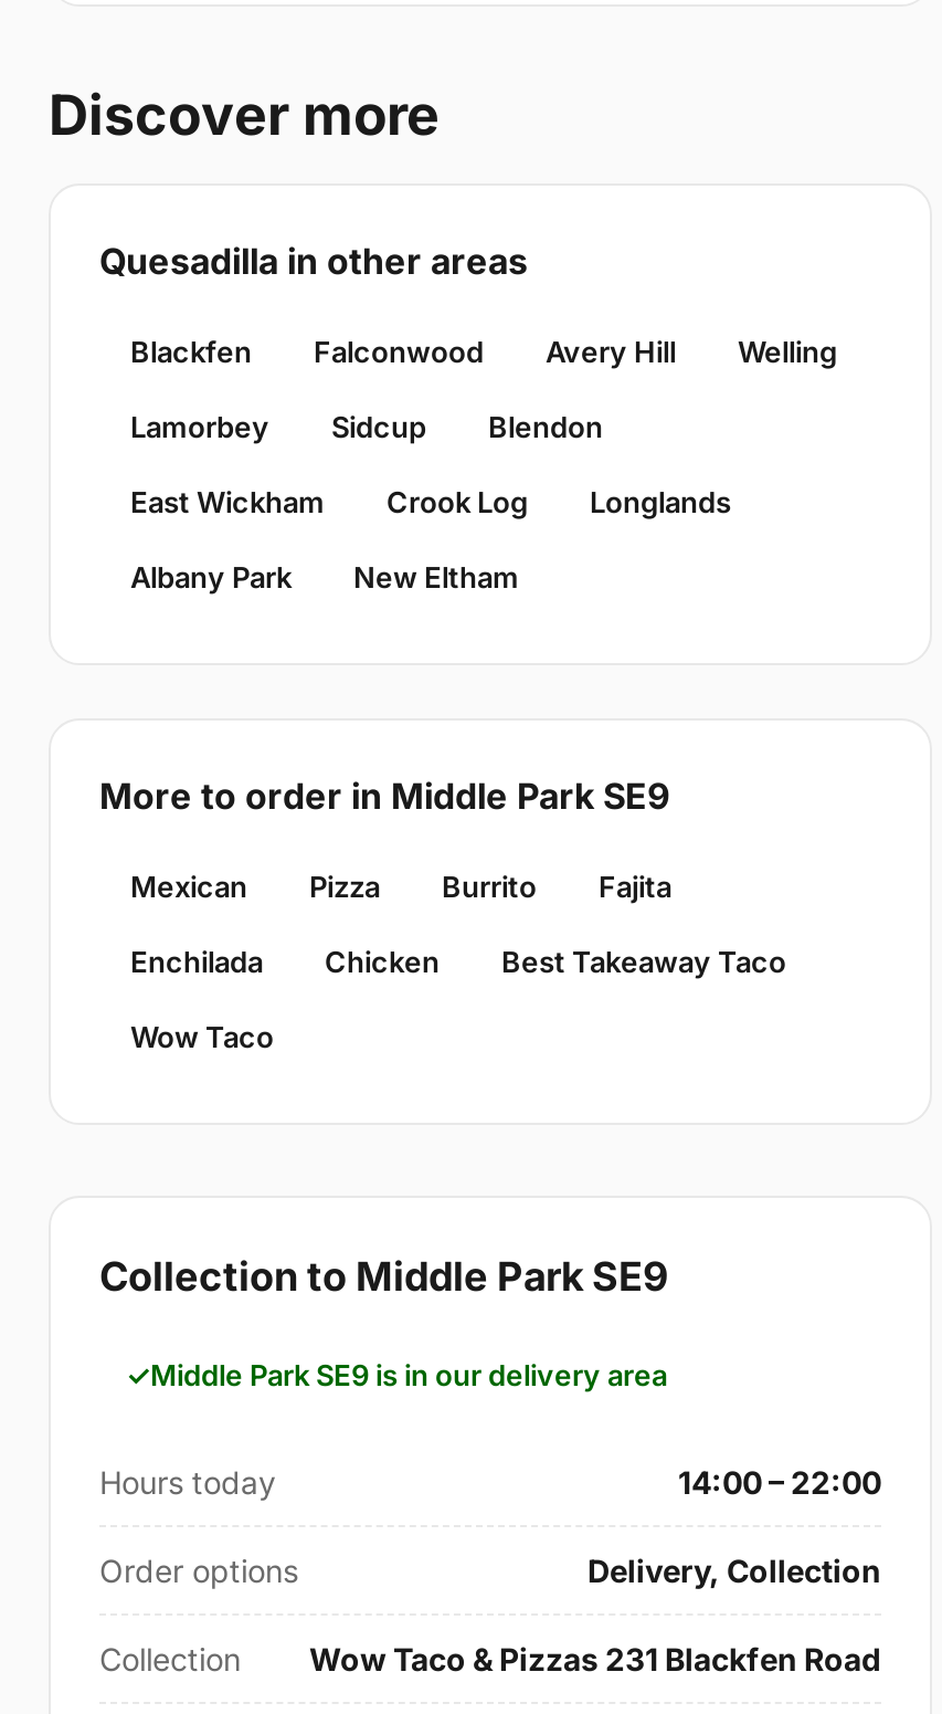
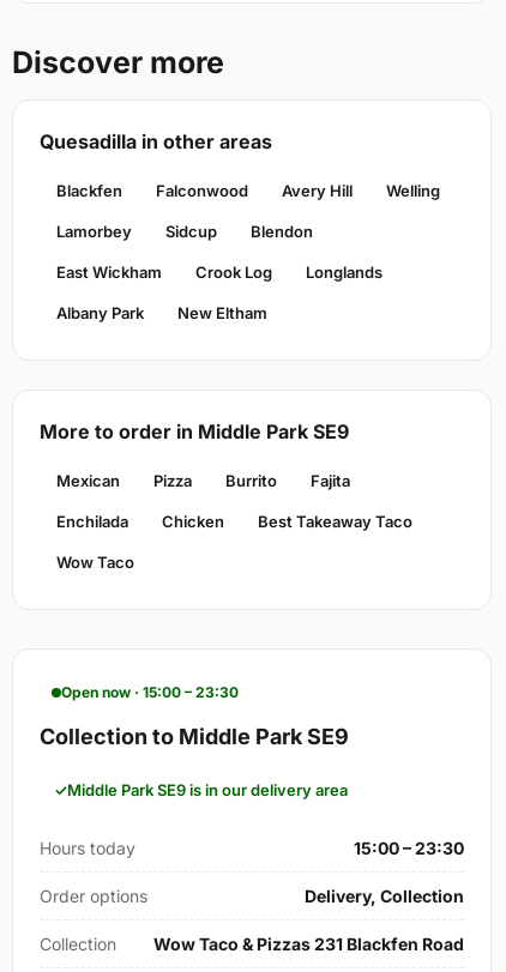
+ Open now · 15:00 – 23:30

- 14:00 – 22:00
+ 15:00 – 23:30
